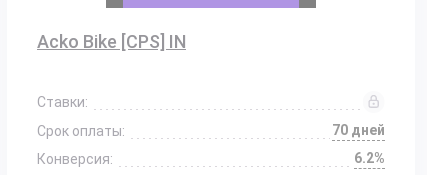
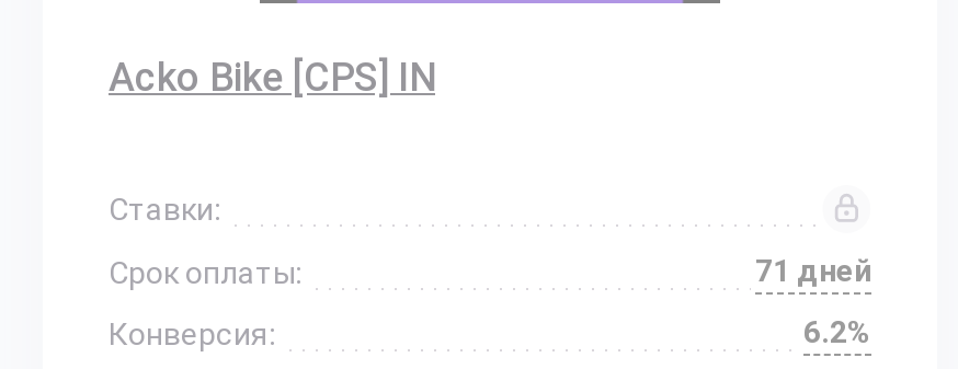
- 70 дней
+ 71 дней
